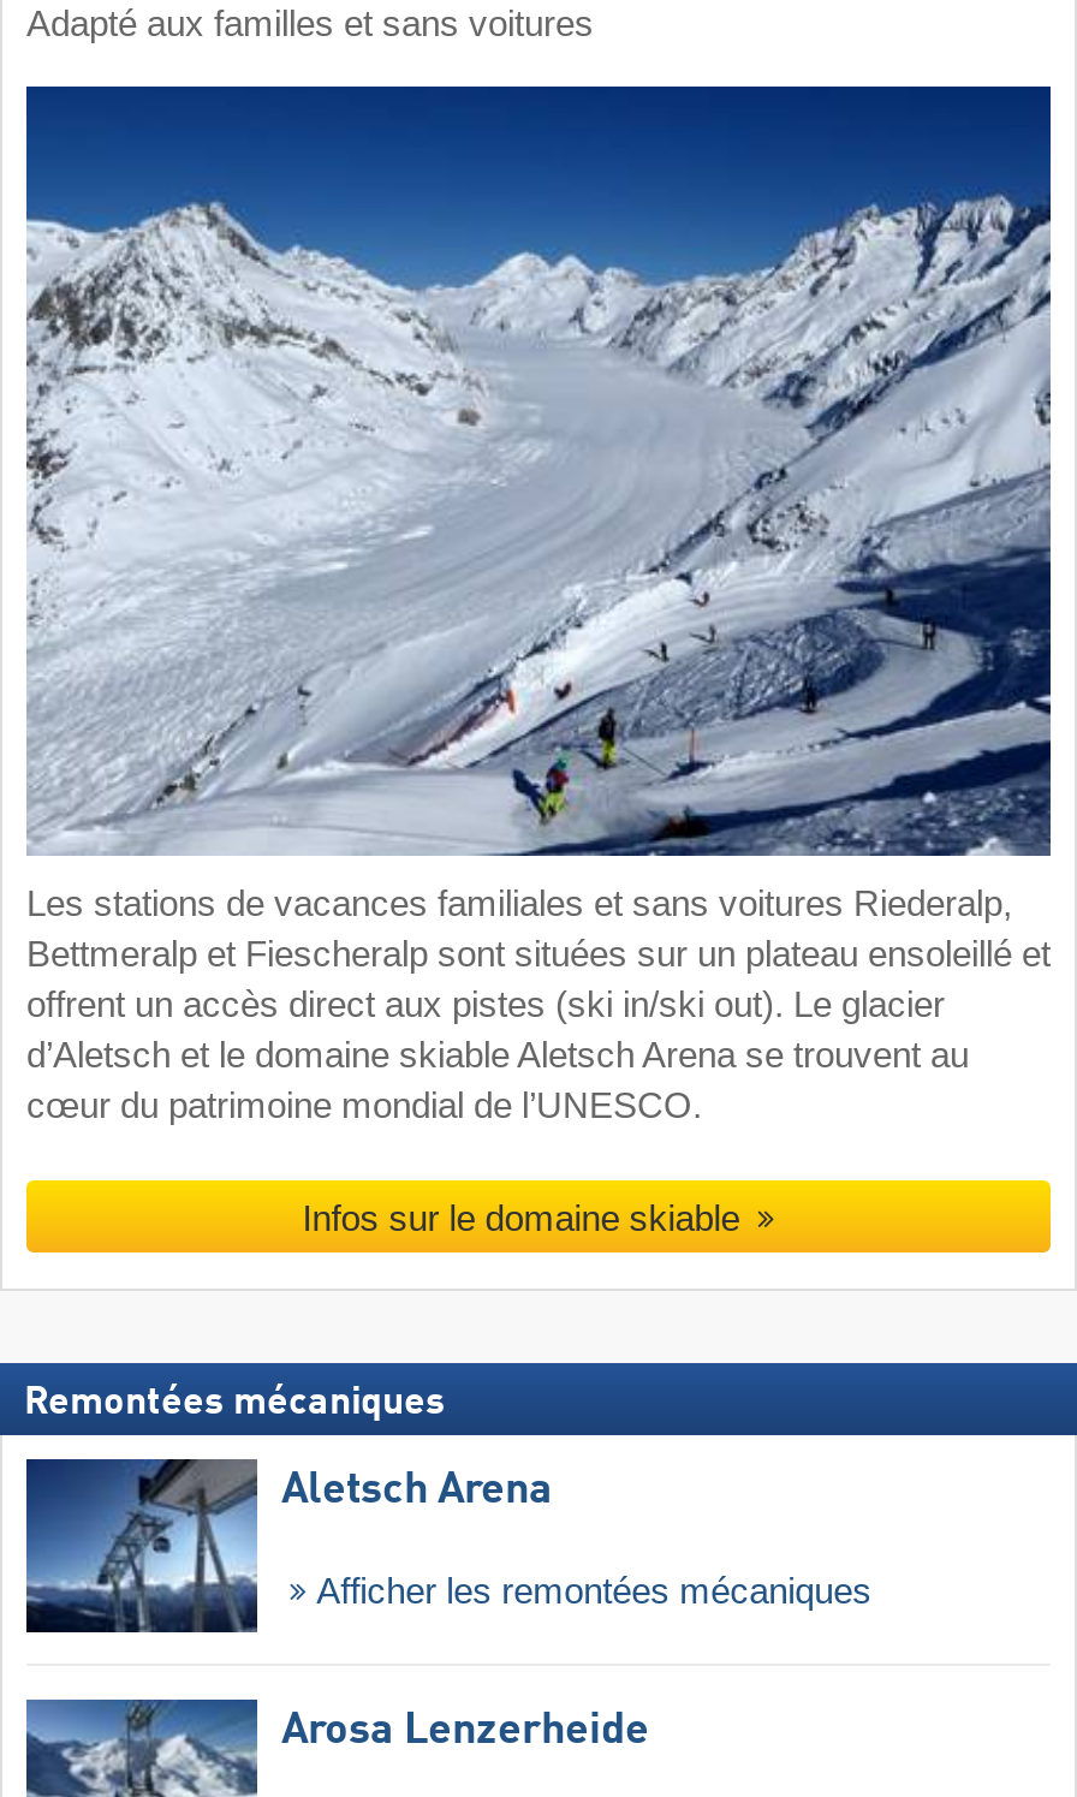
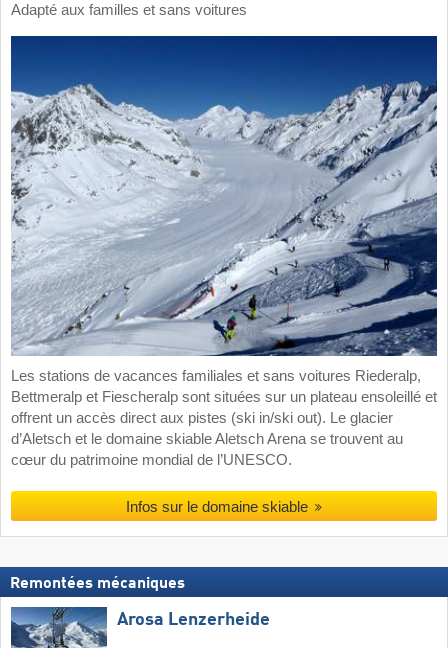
- [image]
- Aletsch Arena
- Afficher les remontées mécaniques
